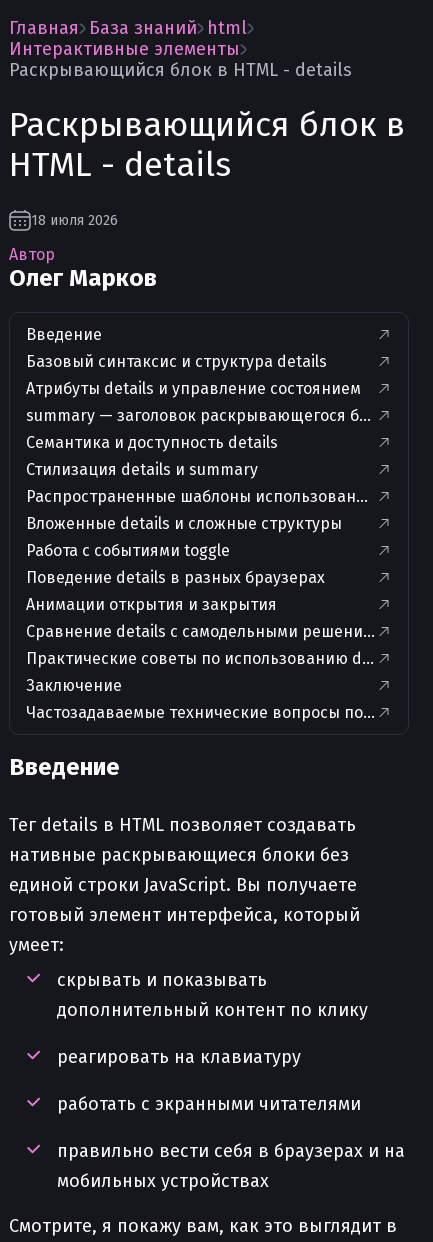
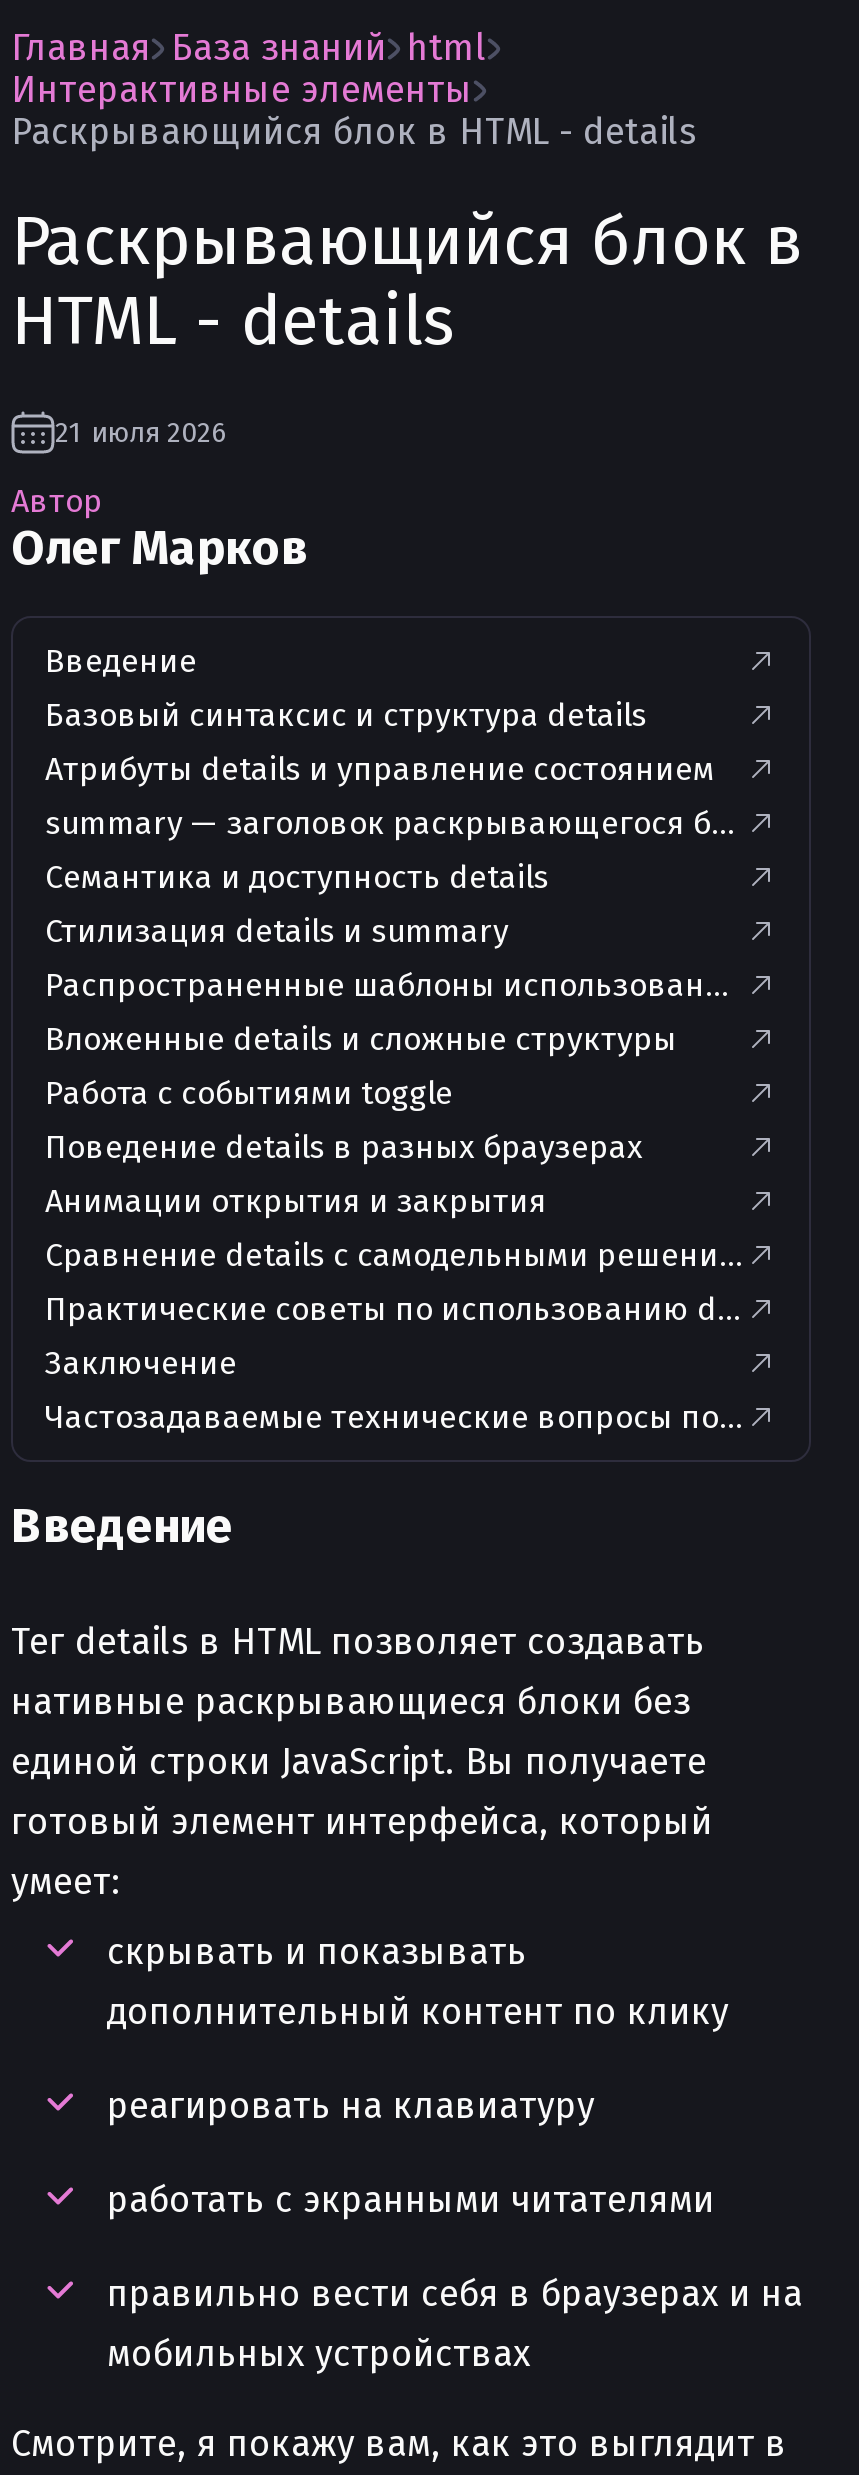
- 18 июля 2026
+ 21 июля 2026
